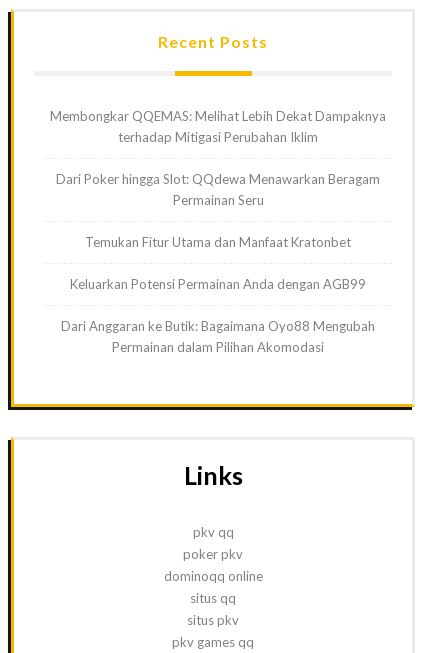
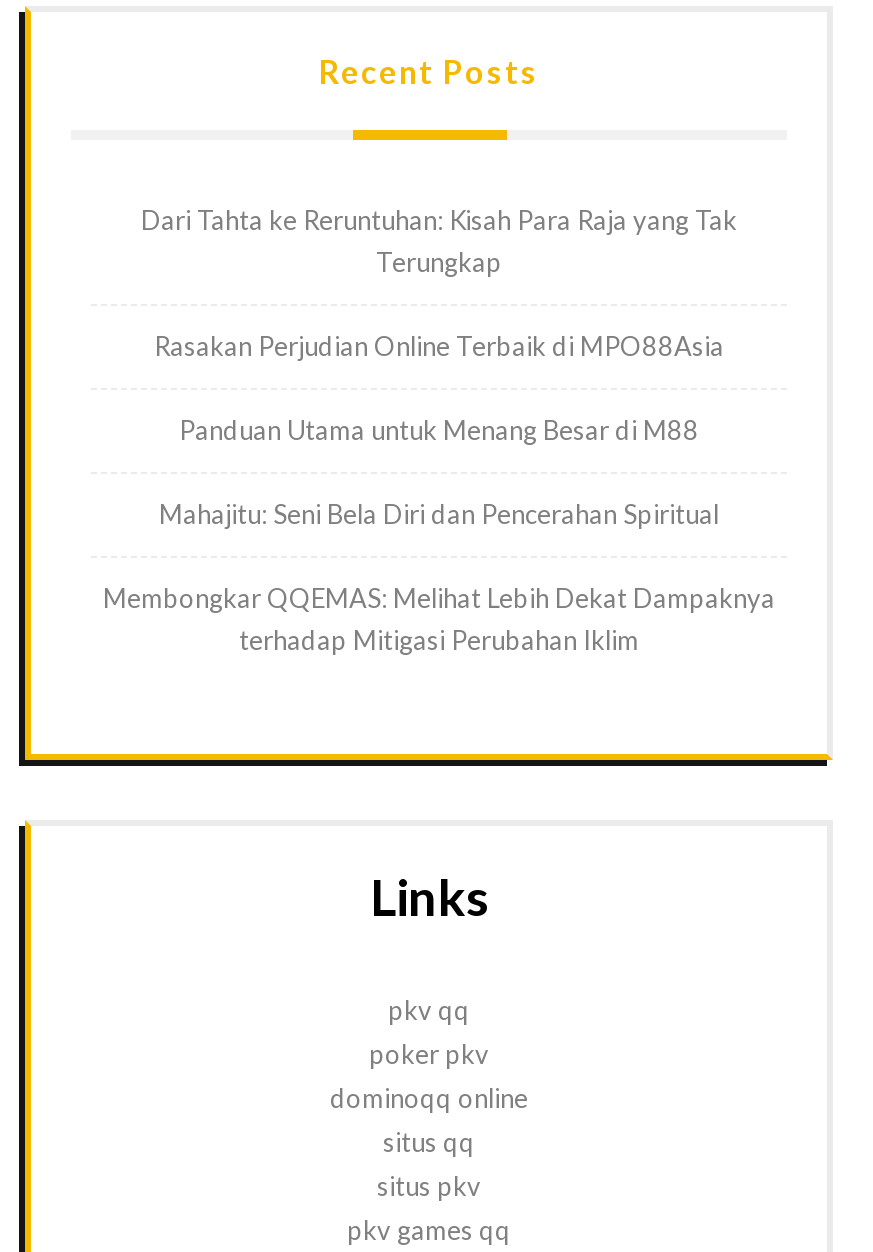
+ Dari Tahta ke Reruntuhan: Kisah Para Raja yang Tak
+ Terungkap
+ Rasakan Perjudian Online Terbaik di MPO88Asia
+ Panduan Utama untuk Menang Besar di M88
+ Mahajitu: Seni Bela Diri dan Pencerahan Spiritual

moved down: Membongkar QQEMAS: Melihat Lebih Dekat Dampaknya | terhadap Mitigasi Perubahan Iklim

- Dari Poker hingga Slot: QQdewa Menawarkan Beragam
- Permainan Seru
- Temukan Fitur Utama dan Manfaat Kratonbet
- Keluarkan Potensi Permainan Anda dengan AGB99
- Dari Anggaran ke Butik: Bagaimana Oyo88 Mengubah
- Permainan dalam Pilihan Akomodasi
